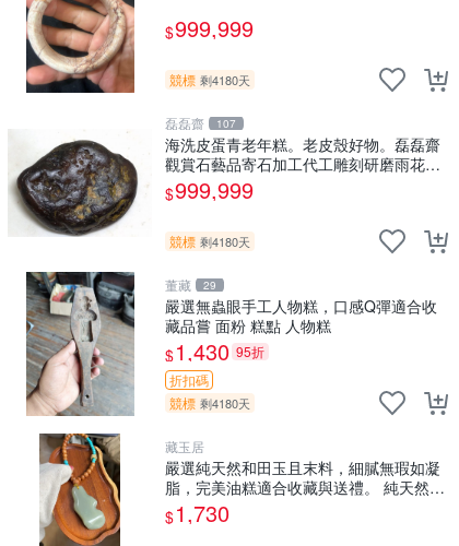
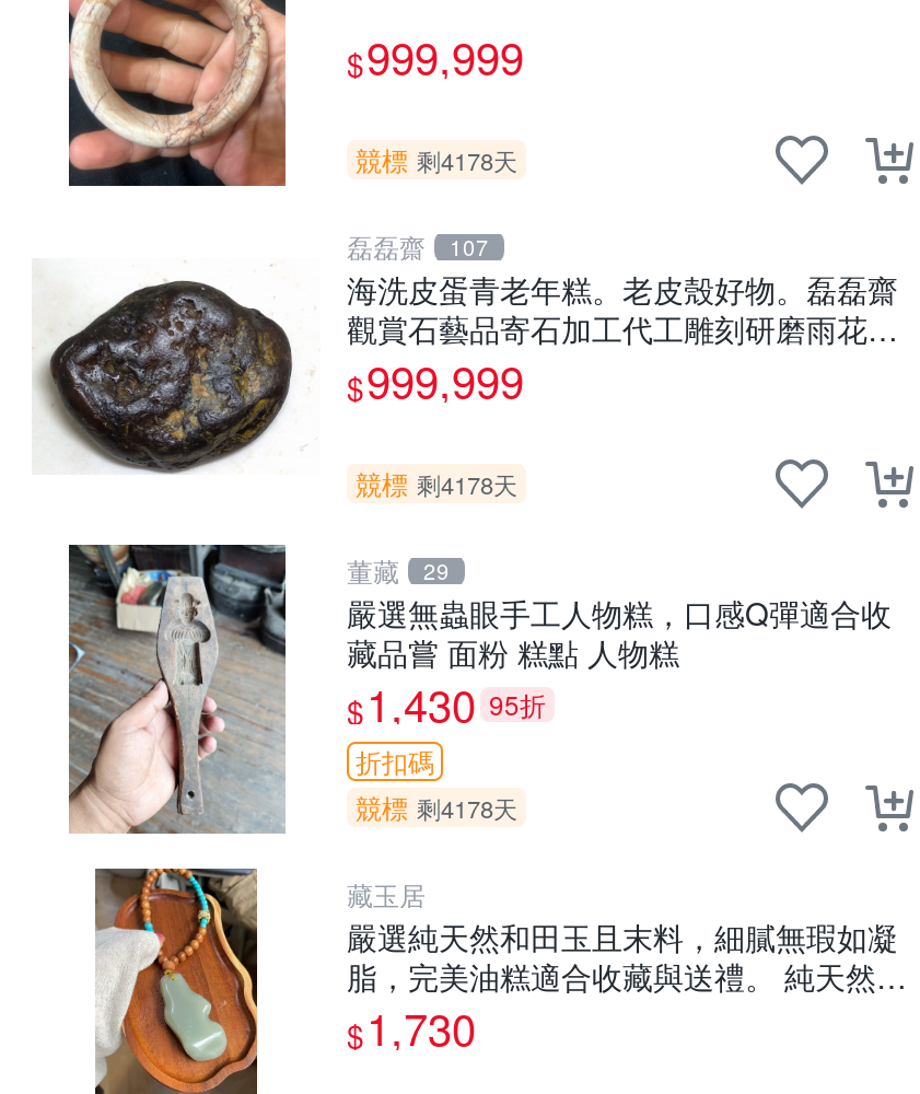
- 競標 剩4180天
+ 競標 剩4178天

- 競標 剩4180天
+ 競標 剩4178天

- 競標 剩4180天
+ 競標 剩4178天
